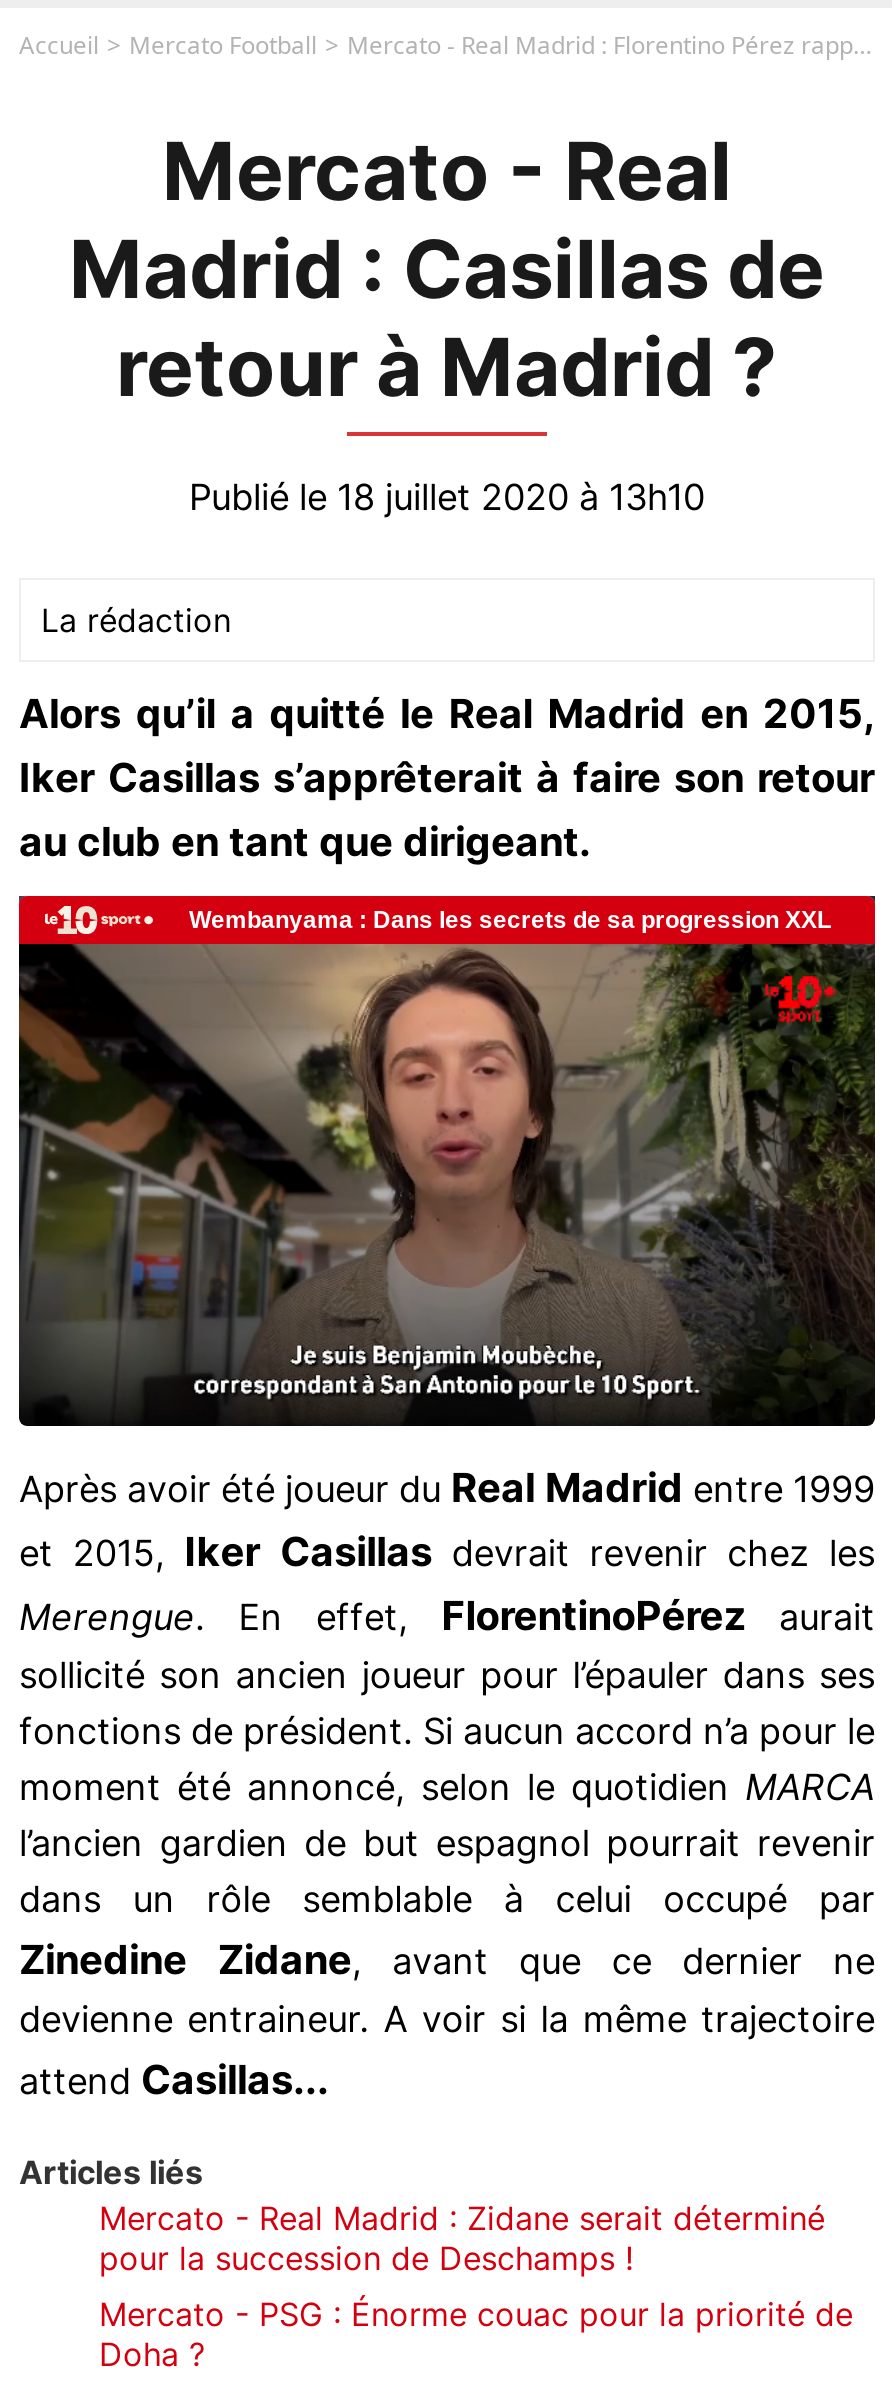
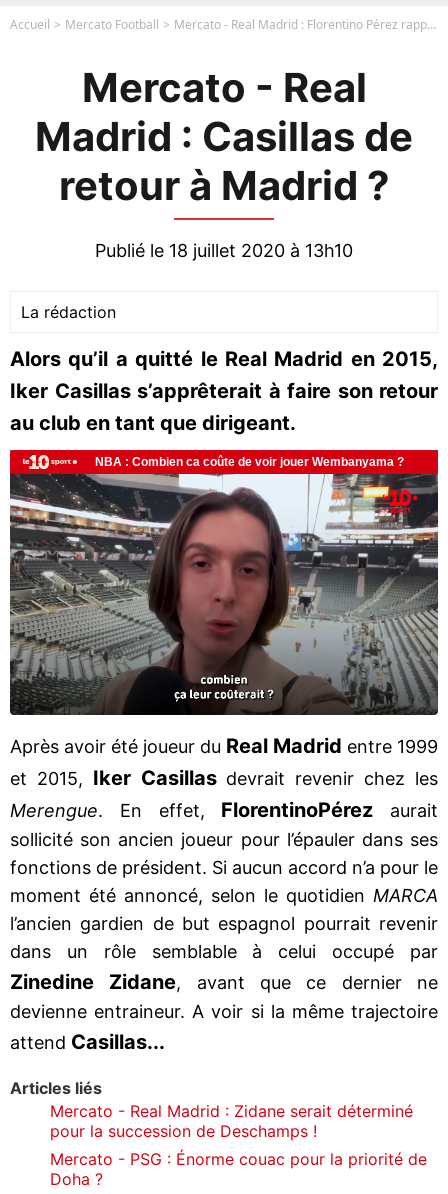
- [image]
+ [image]
